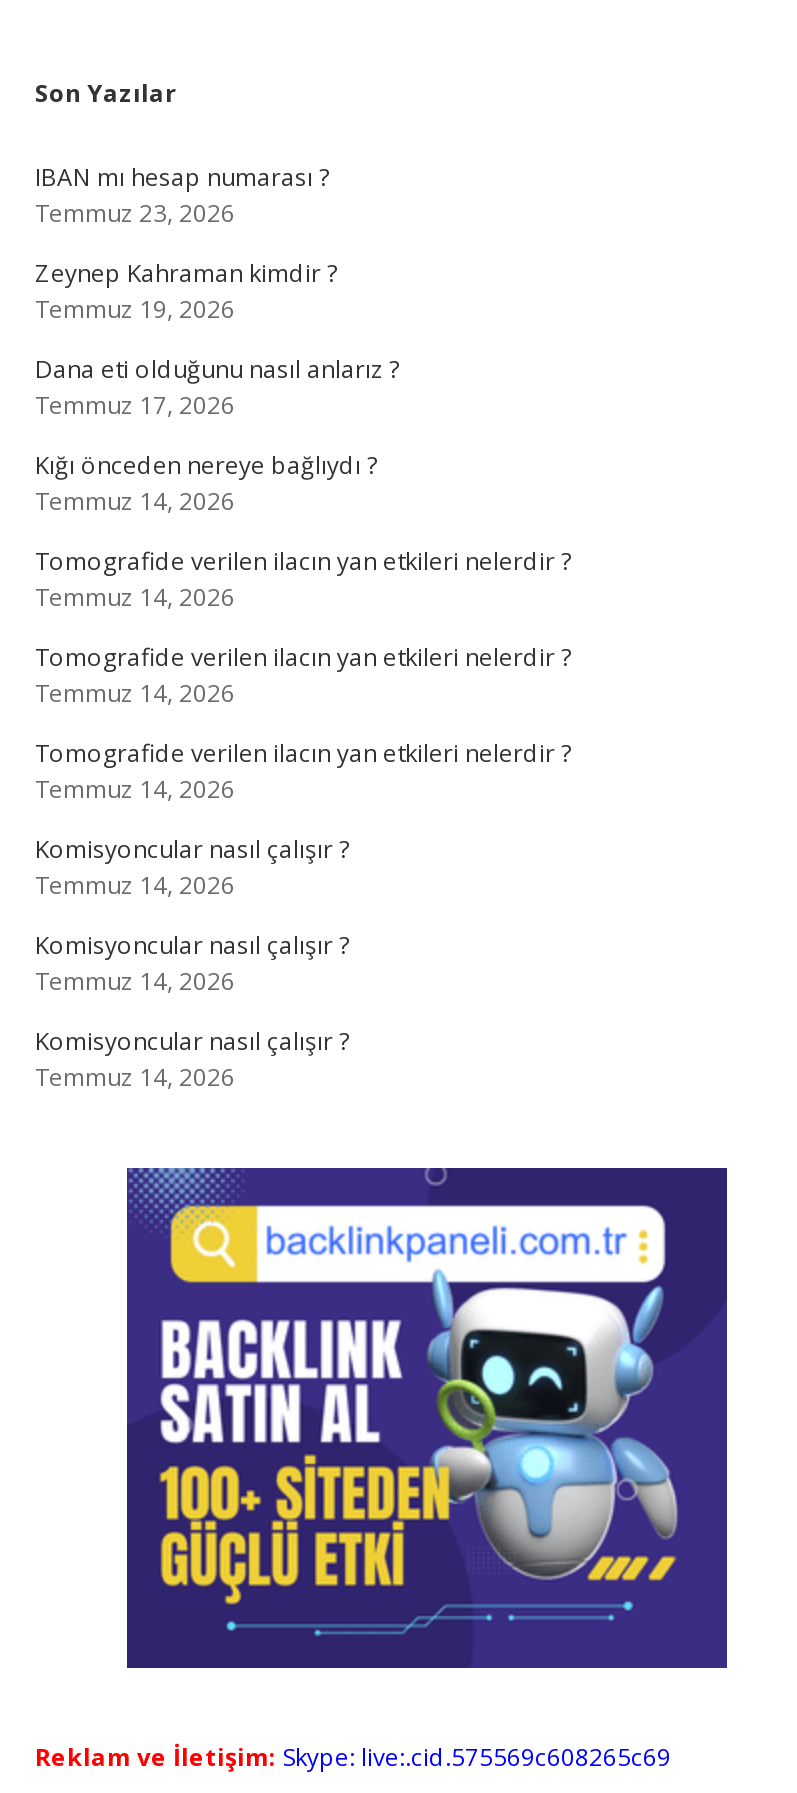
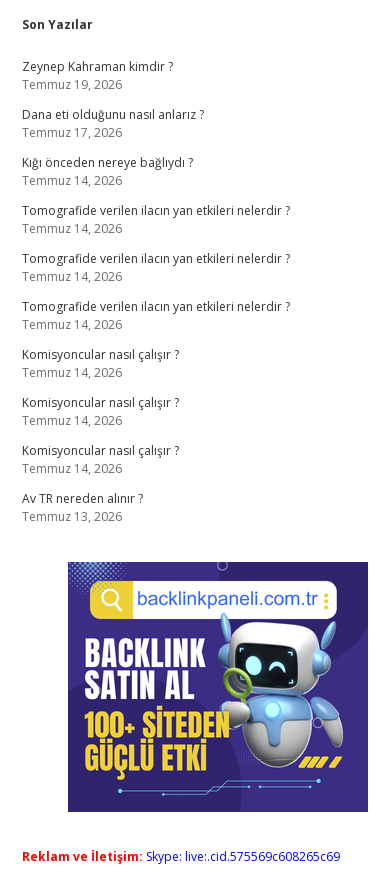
- IBAN mı hesap numarası ?
- Temmuz 23, 2026

moved up: Zeynep Kahraman kimdir ? | Temmuz 19, 2026 | Dana eti olduğunu nasıl anlarız ? | ... | Komisyoncular nasıl çalışır ? | Temmuz 14, 2026

+ Av TR nereden alınır ?
+ Temmuz 13, 2026
